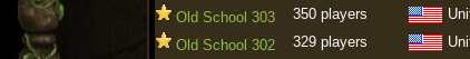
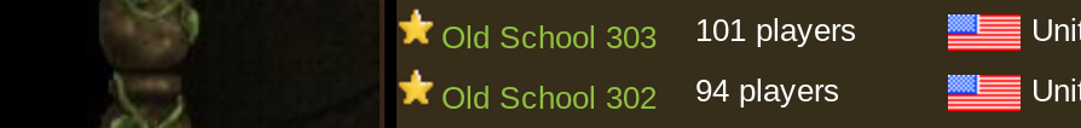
- Old School 303 350 players
+ Old School 303 101 players

- Old School 302 329 players
+ Old School 302 94 players
